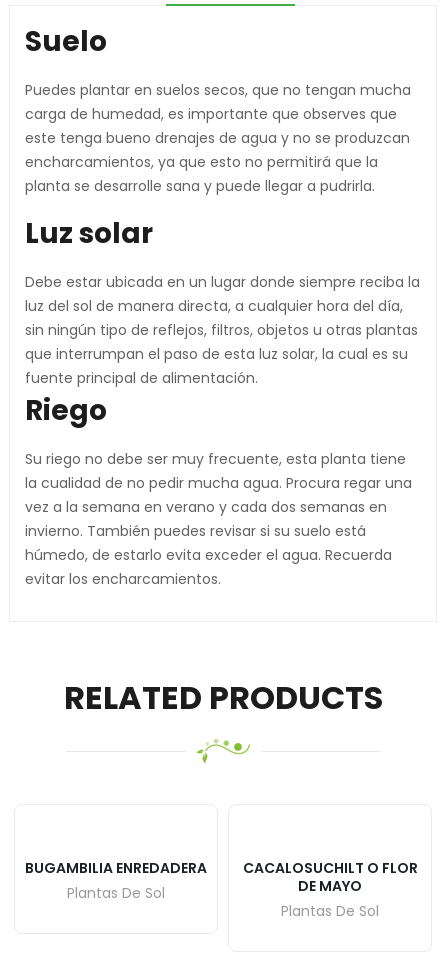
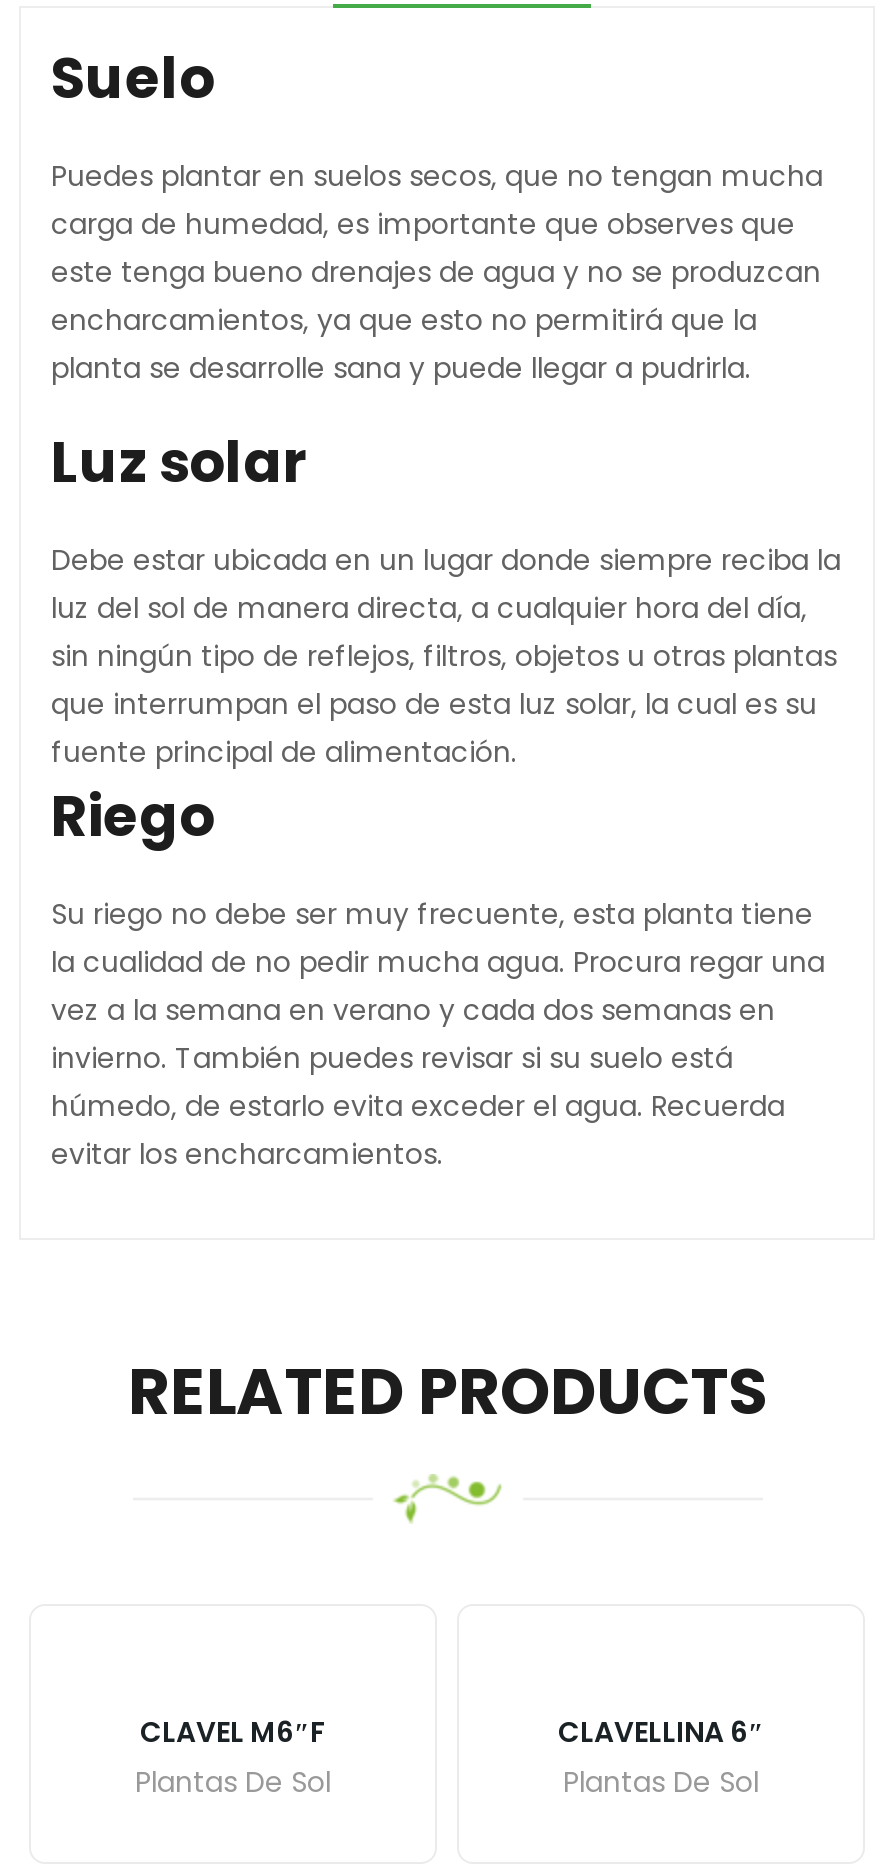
- BUGAMBILIA ENREDADERA
+ CLAVEL M6″F

- CACALOSUCHILT O FLOR
- DE MAYO
+ CLAVELLINA 6″
